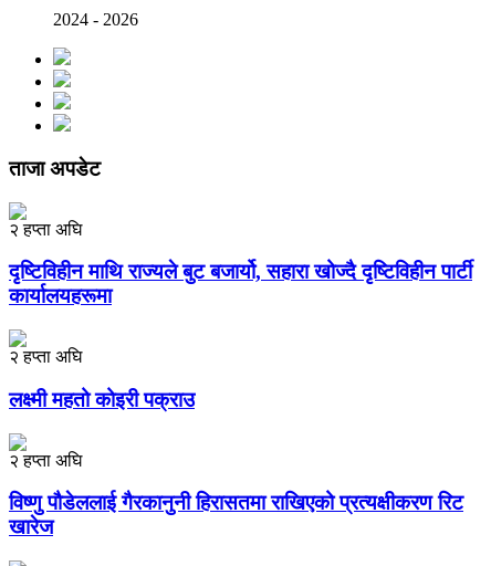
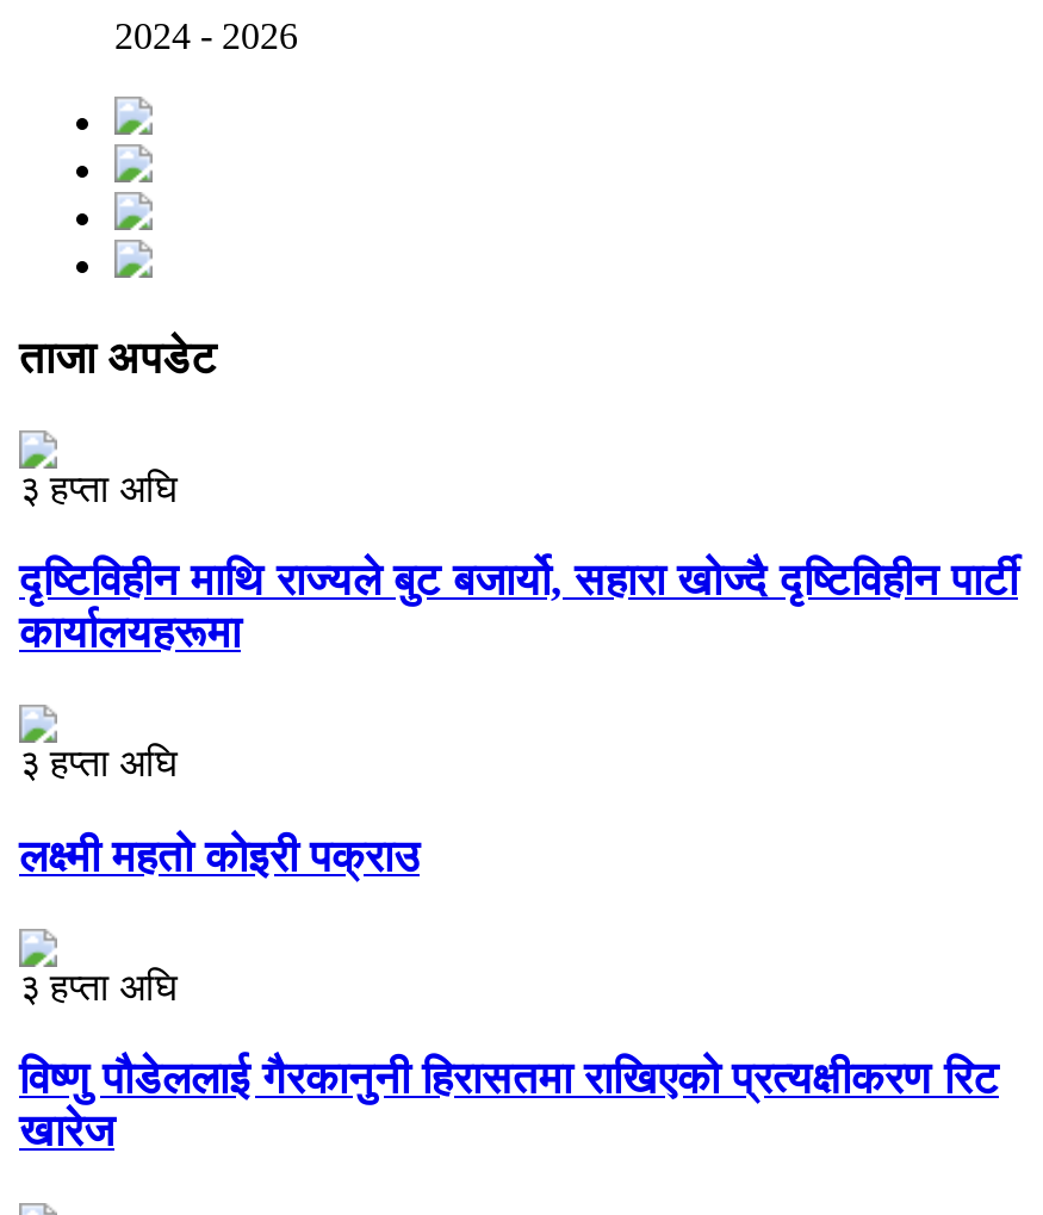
- २ हप्ता अघि
+ ३ हप्ता अघि

- २ हप्ता अघि
+ ३ हप्ता अघि

- २ हप्ता अघि
+ ३ हप्ता अघि
